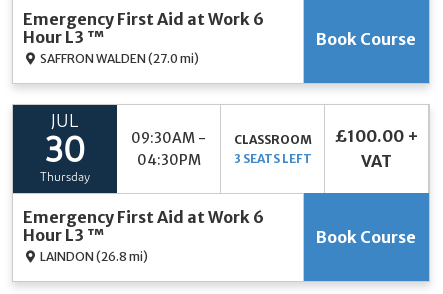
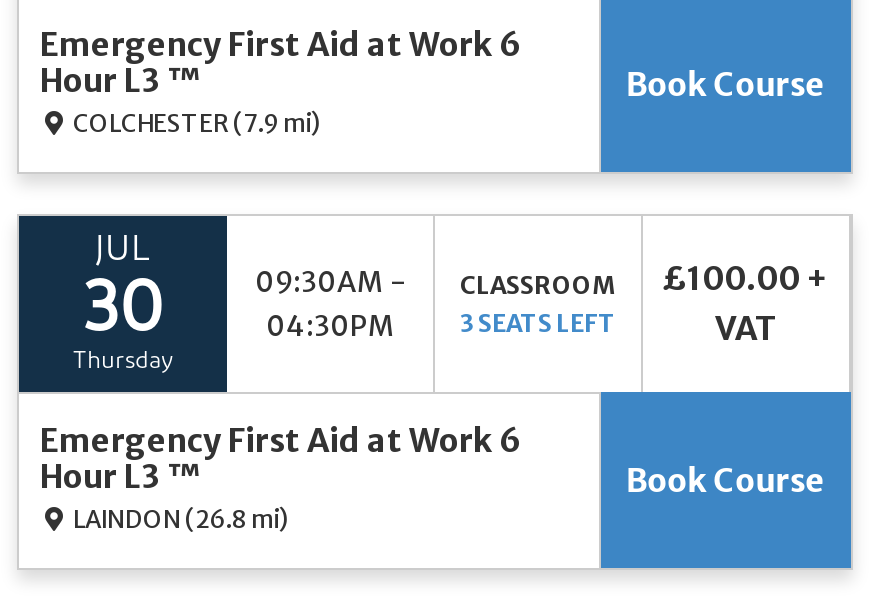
- SAFFRON WALDEN (27.0 mi)
+ COLCHESTER (7.9 mi)
